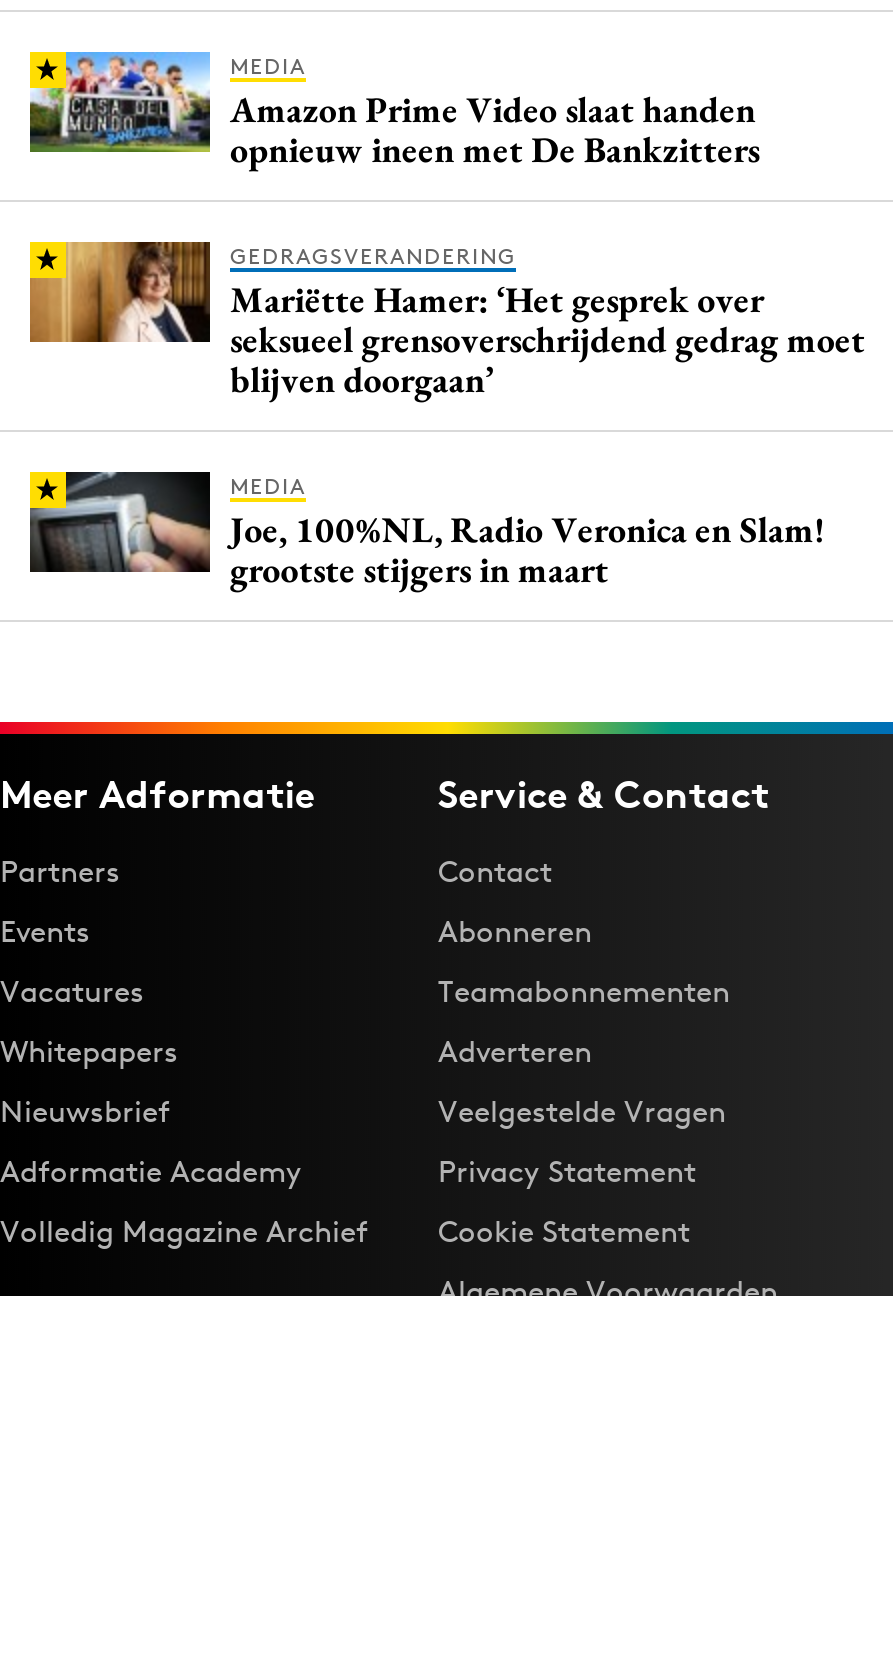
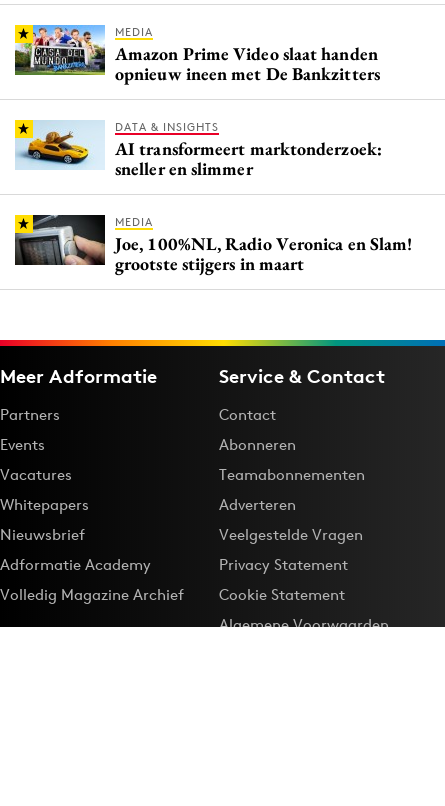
- [image]
- GEDRAGSVERANDERING
- Mariëtte Hamer: ‘Het gesprek over
- seksueel grensoverschrijdend gedrag moet
- blijven doorgaan’
+ [image]
+ DATA & INSIGHTS
+ AI transformeert marktonderzoek:
+ sneller en slimmer
